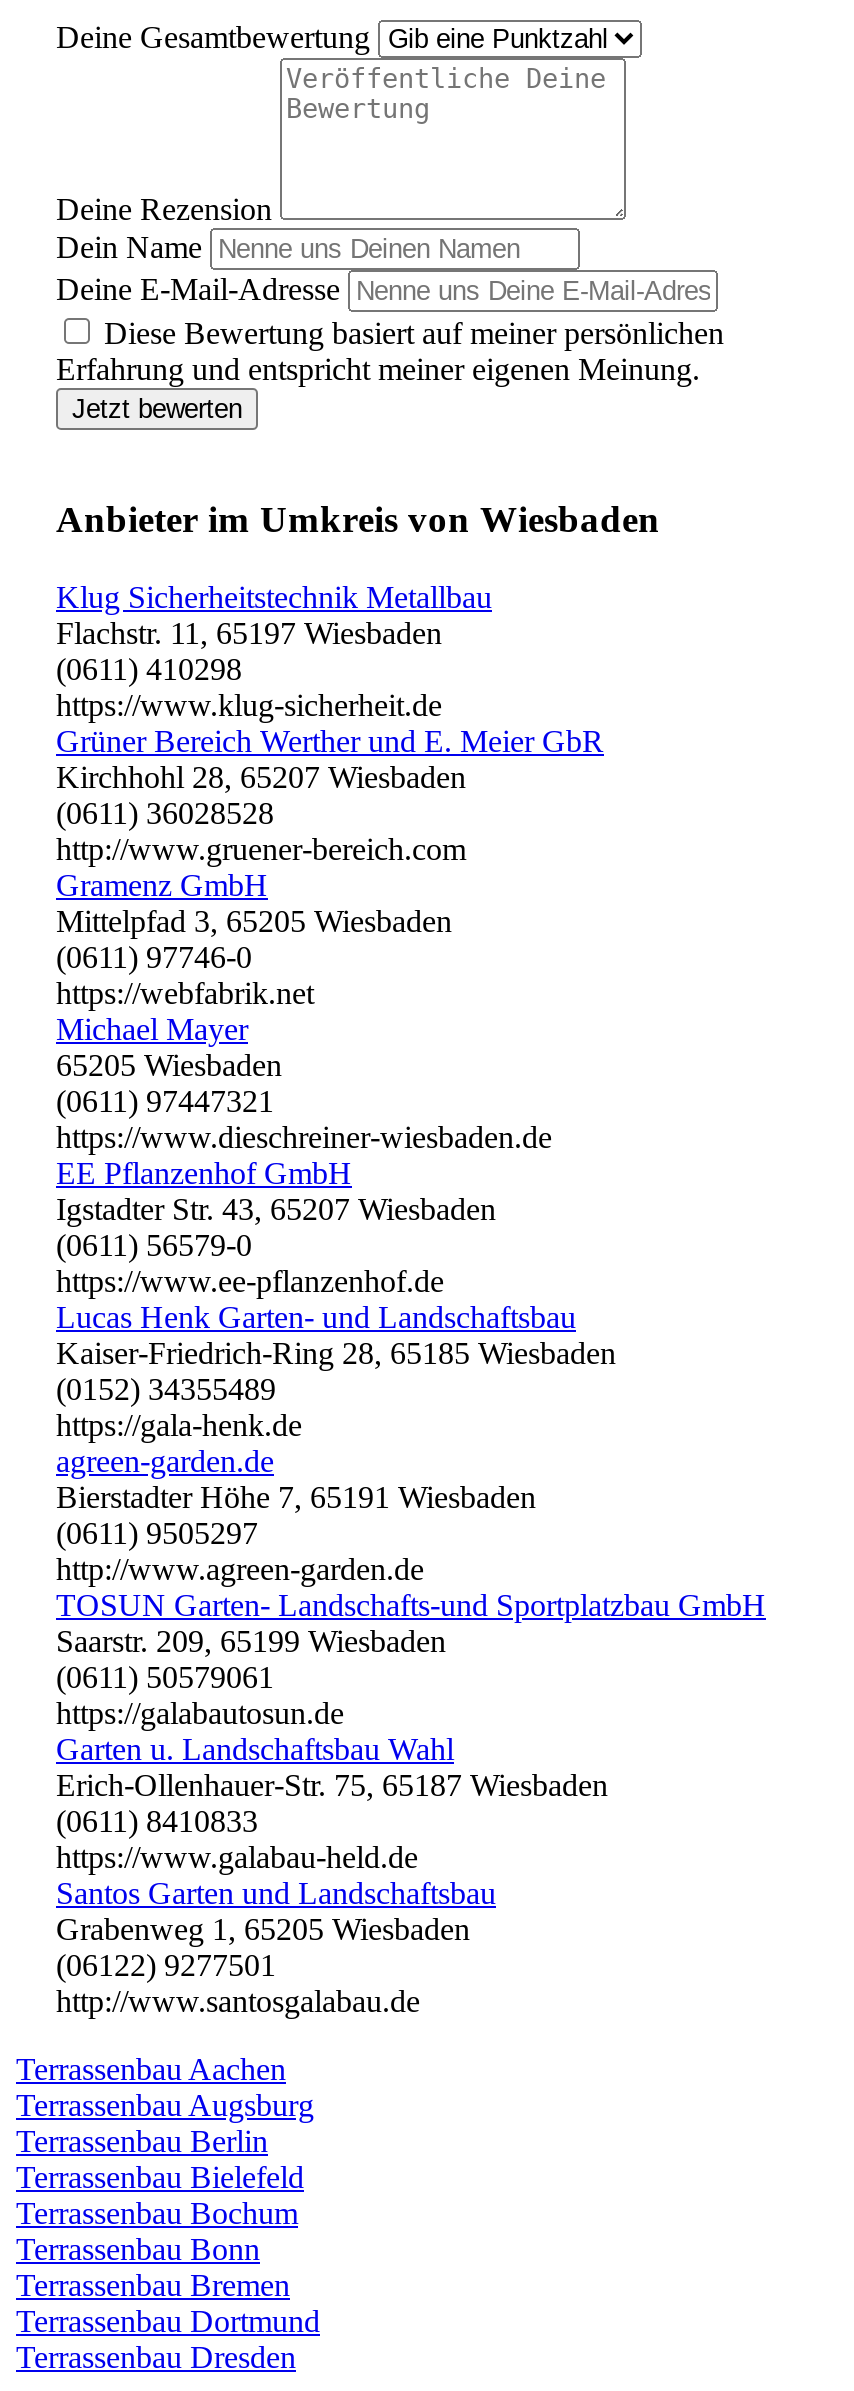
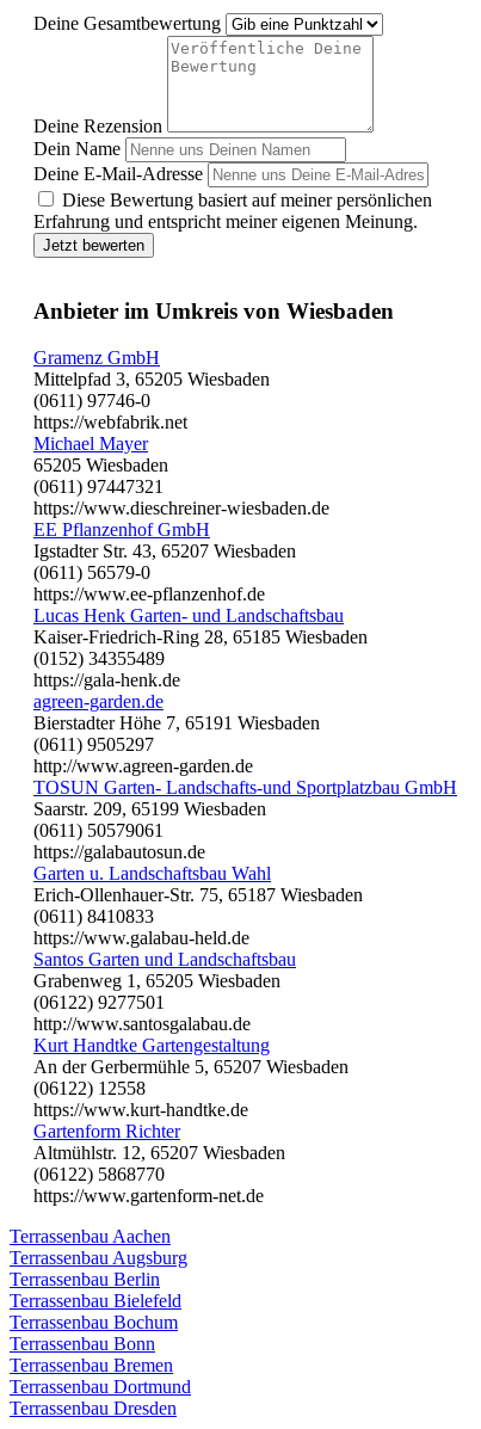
- Klug Sicherheitstechnik Metallbau
- Flachstr. 11, 65197 Wiesbaden
- (0611) 410298
- https://www.klug-sicherheit.de
- Grüner Bereich Werther und E. Meier GbR
- Kirchhohl 28, 65207 Wiesbaden
- (0611) 36028528
- http://www.gruener-bereich.com

moved up: Gramenz GmbH | Mittelpfad 3, 65205 Wiesbaden | (0611) 97746-0 | ... | (06122) 9277501 | http://www.santosgalabau.de

+ Kurt Handtke Gartengestaltung
+ An der Gerbermühle 5, 65207 Wiesbaden
+ (06122) 12558
+ https://www.kurt-handtke.de
+ Gartenform Richter
+ Altmühlstr. 12, 65207 Wiesbaden
+ (06122) 5868770
+ https://www.gartenform-net.de
